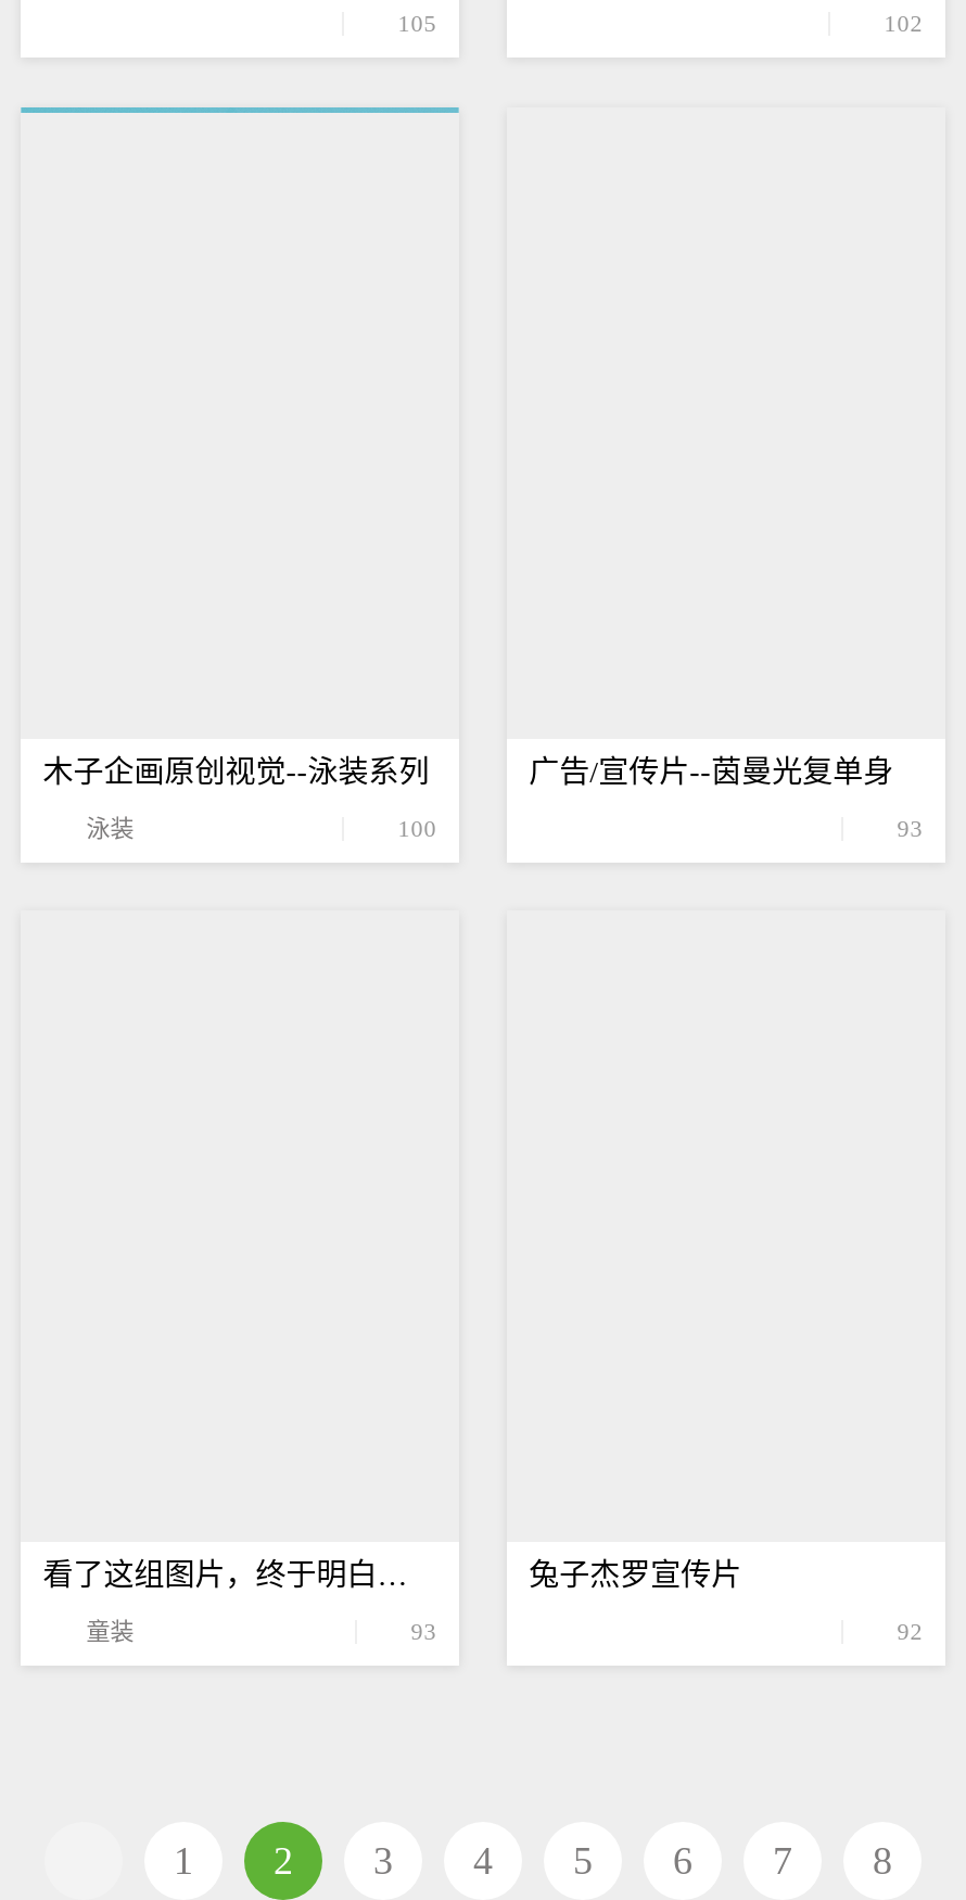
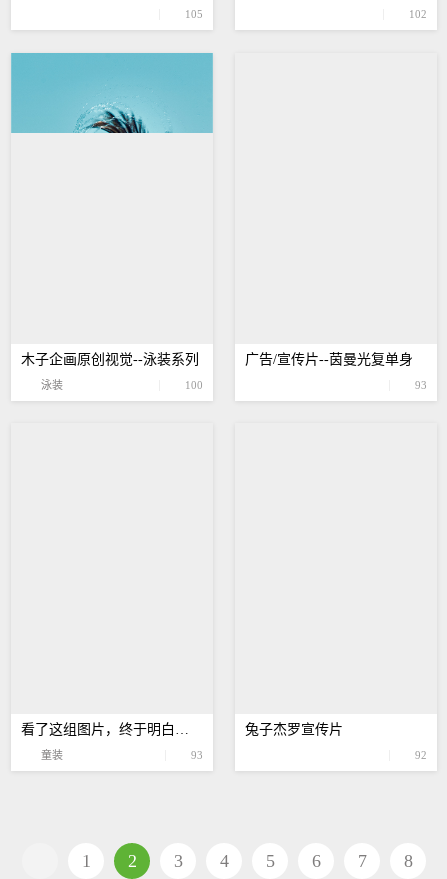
+ [image]
